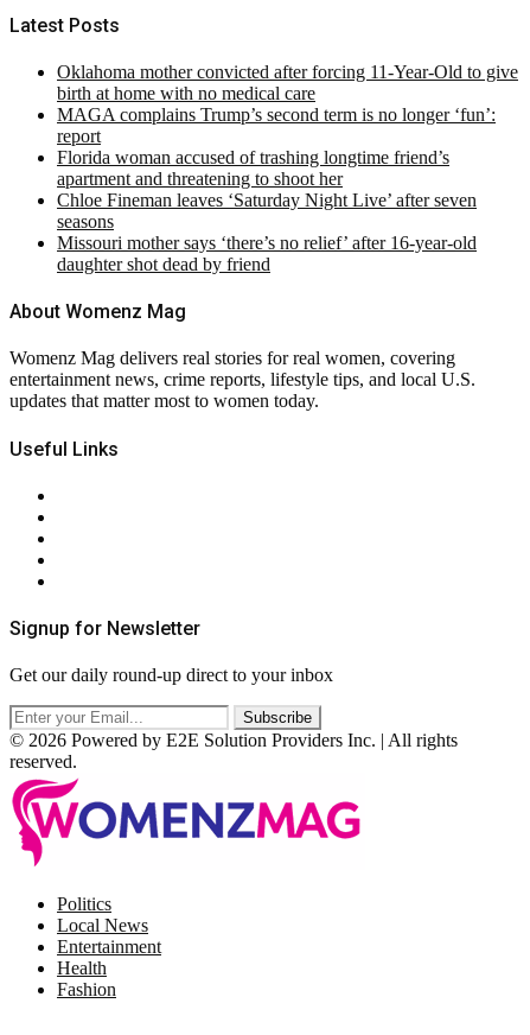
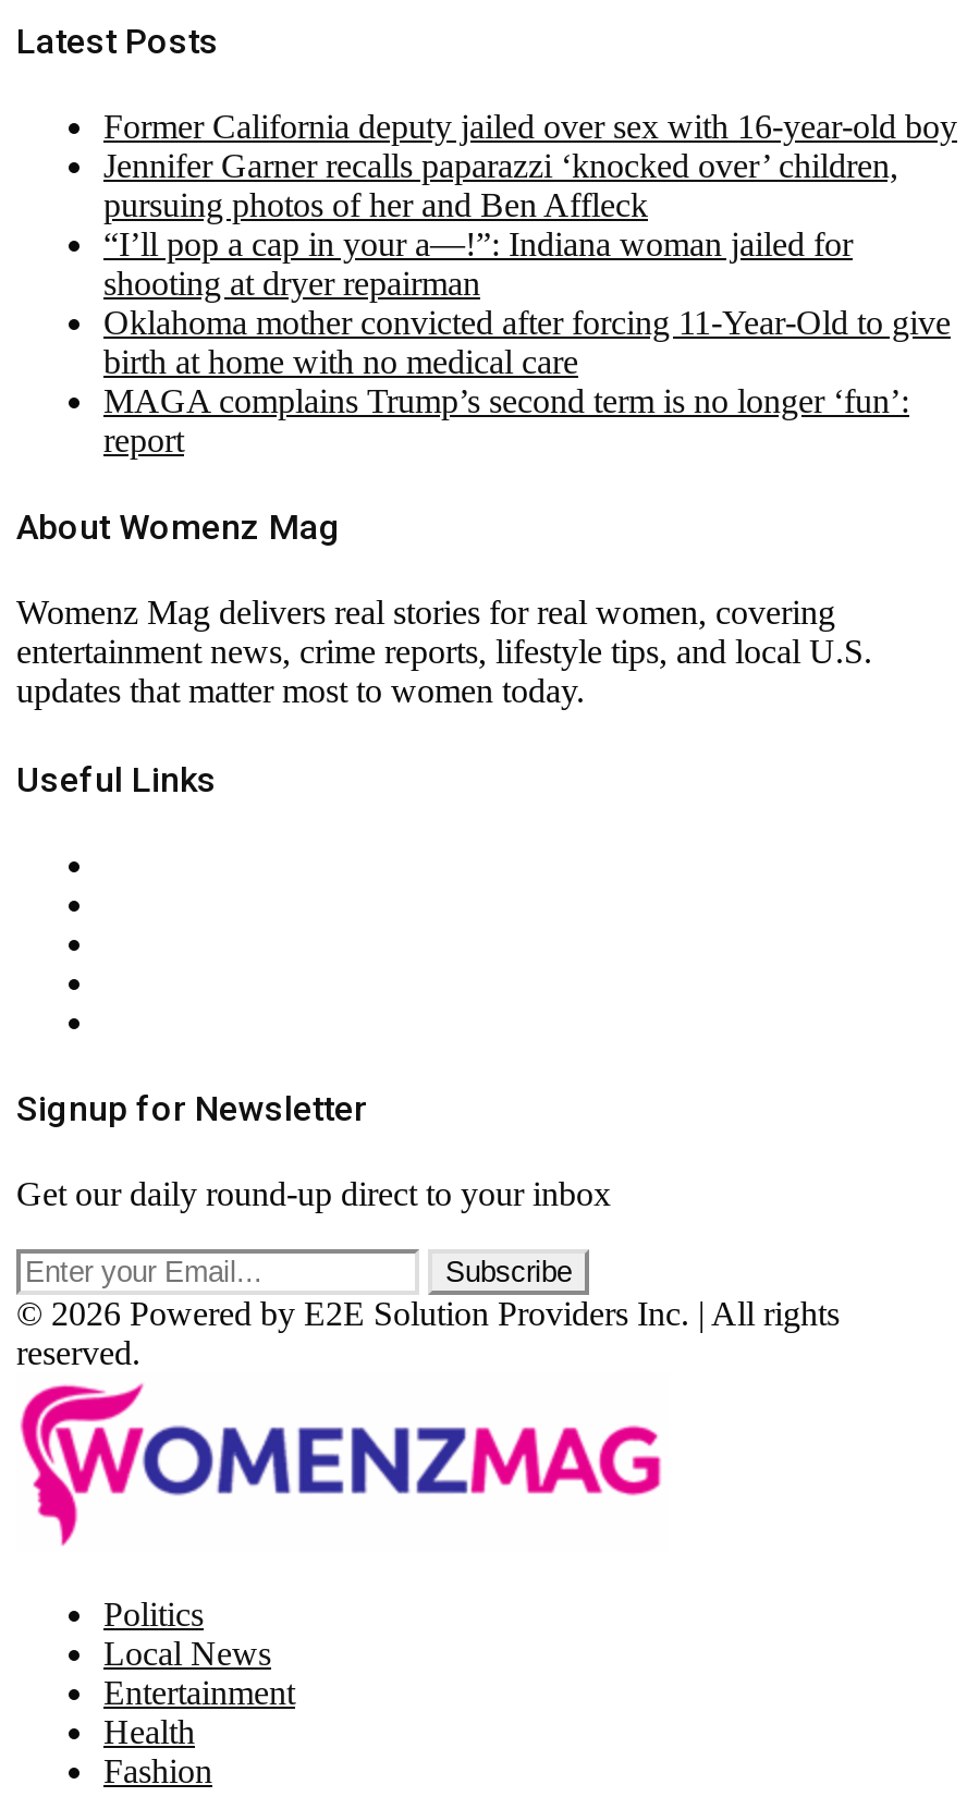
+ Former California deputy jailed over sex with 16-year-old boy
+ Jennifer Garner recalls paparazzi ‘knocked over’ children,
+ pursuing photos of her and Ben Affleck
+ “I’ll pop a cap in your a—!”: Indiana woman jailed for
+ shooting at dryer repairman

moved down: Oklahoma mother convicted after forcing 11-Year-Old to give | birth at home with no medical care | MAGA complains Trump’s second term is no longer ‘fun’: | report

- Florida woman accused of trashing longtime friend’s
- apartment and threatening to shoot her
- Chloe Fineman leaves ‘Saturday Night Live’ after seven
- seasons
- Missouri mother says ‘there’s no relief’ after 16-year-old
- daughter shot dead by friend
